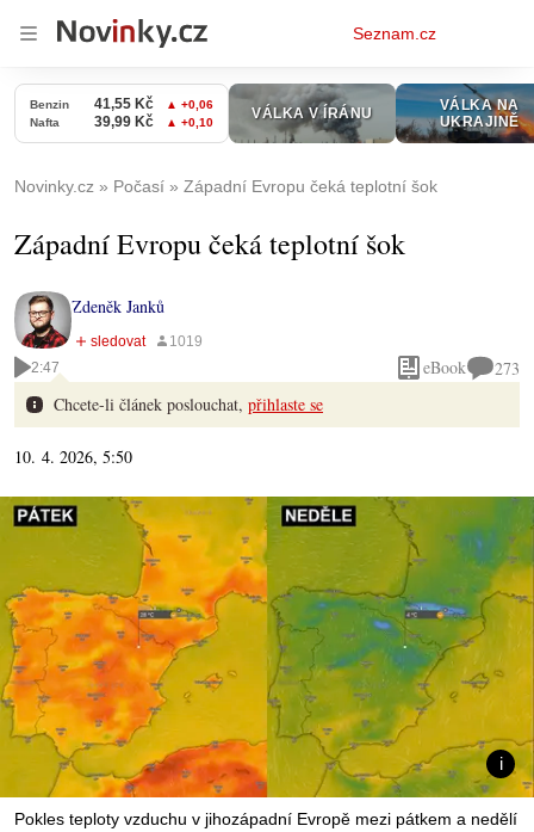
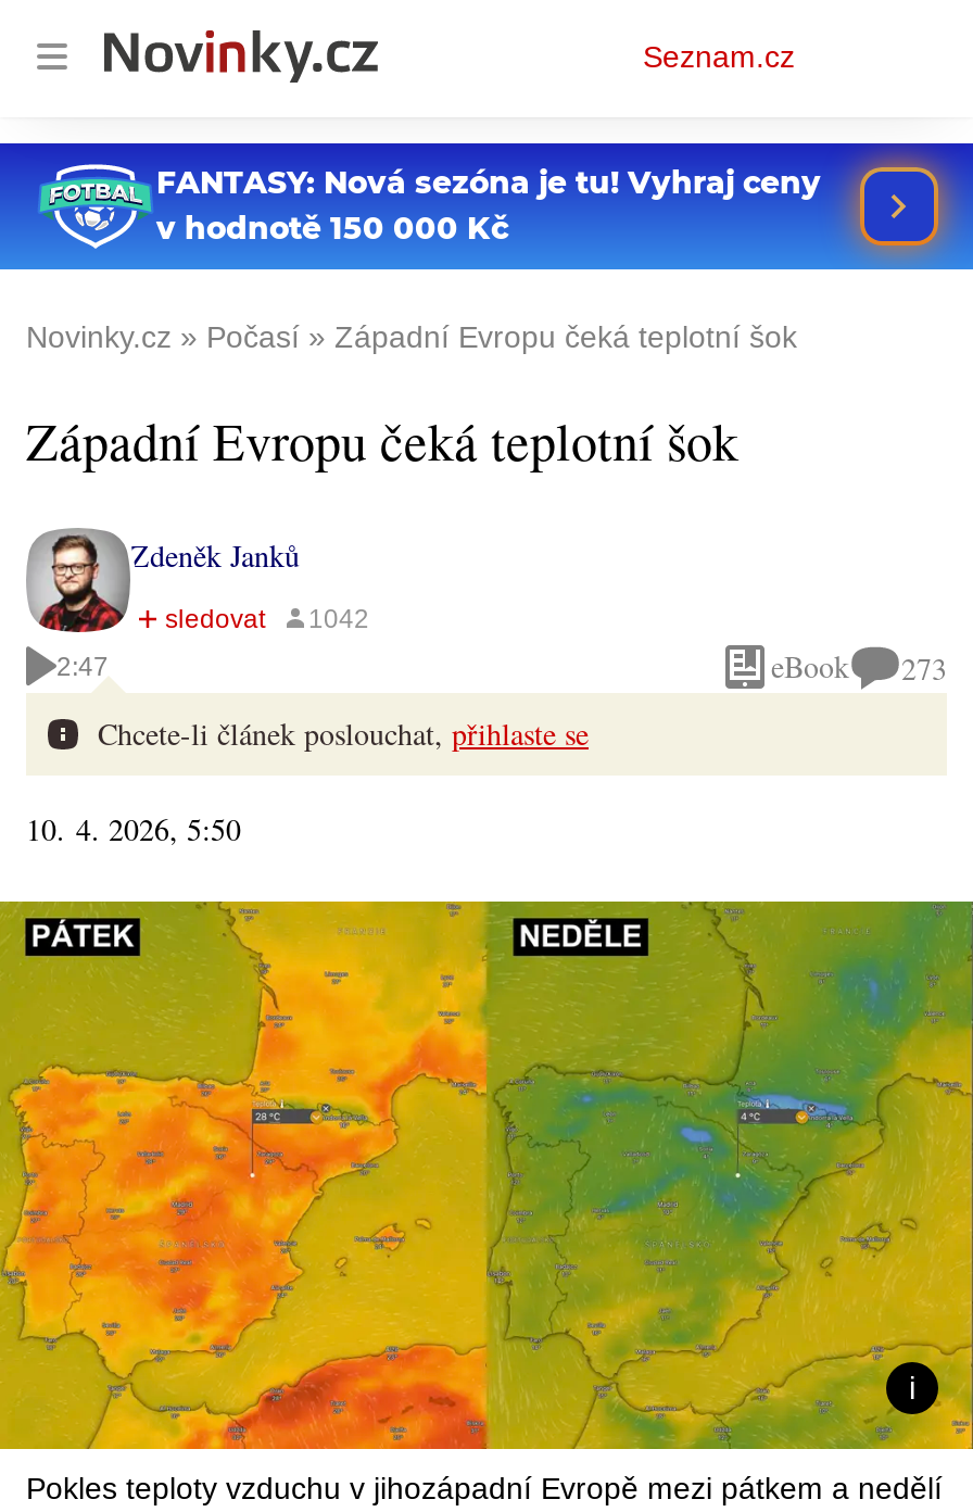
- [image]
+ [image]
